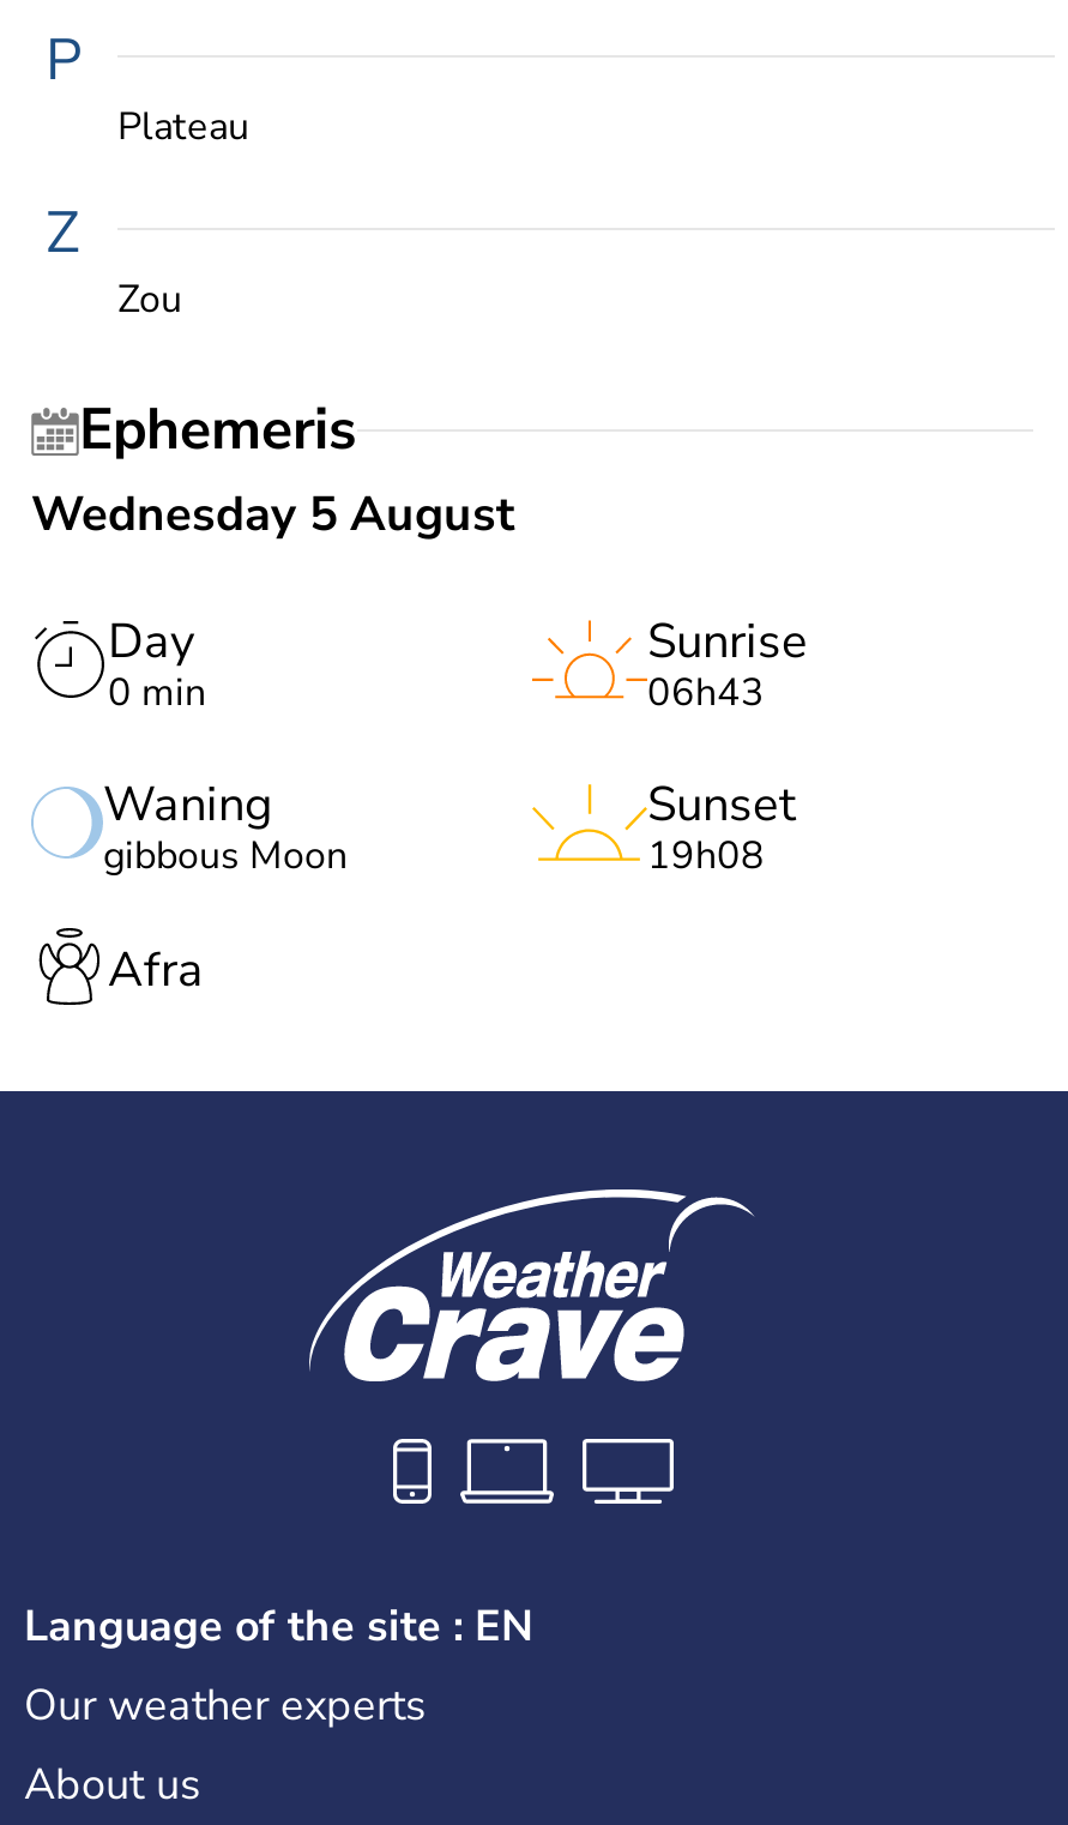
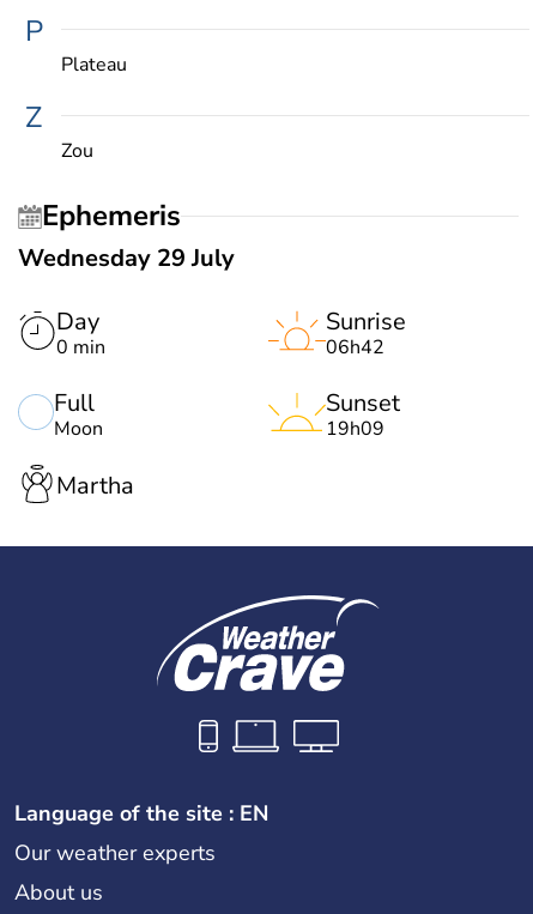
- Wednesday 5 August
+ Wednesday 29 July

- 06h43
+ 06h42

- Waning
- gibbous Moon
+ Full
+ Moon

- 19h08
+ 19h09

- Afra
+ Martha
